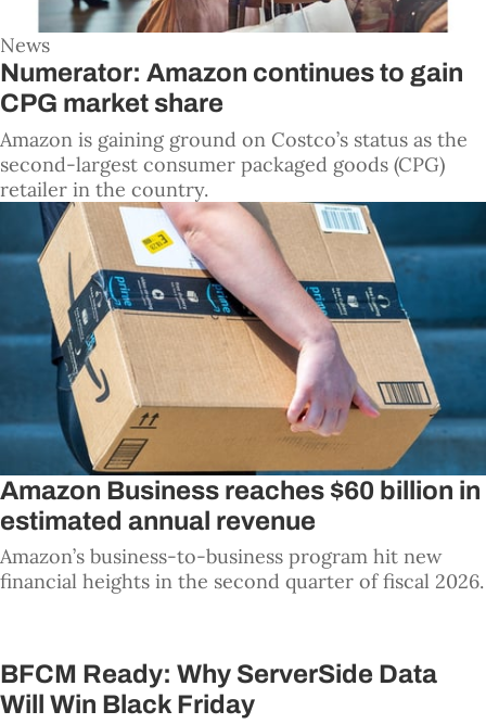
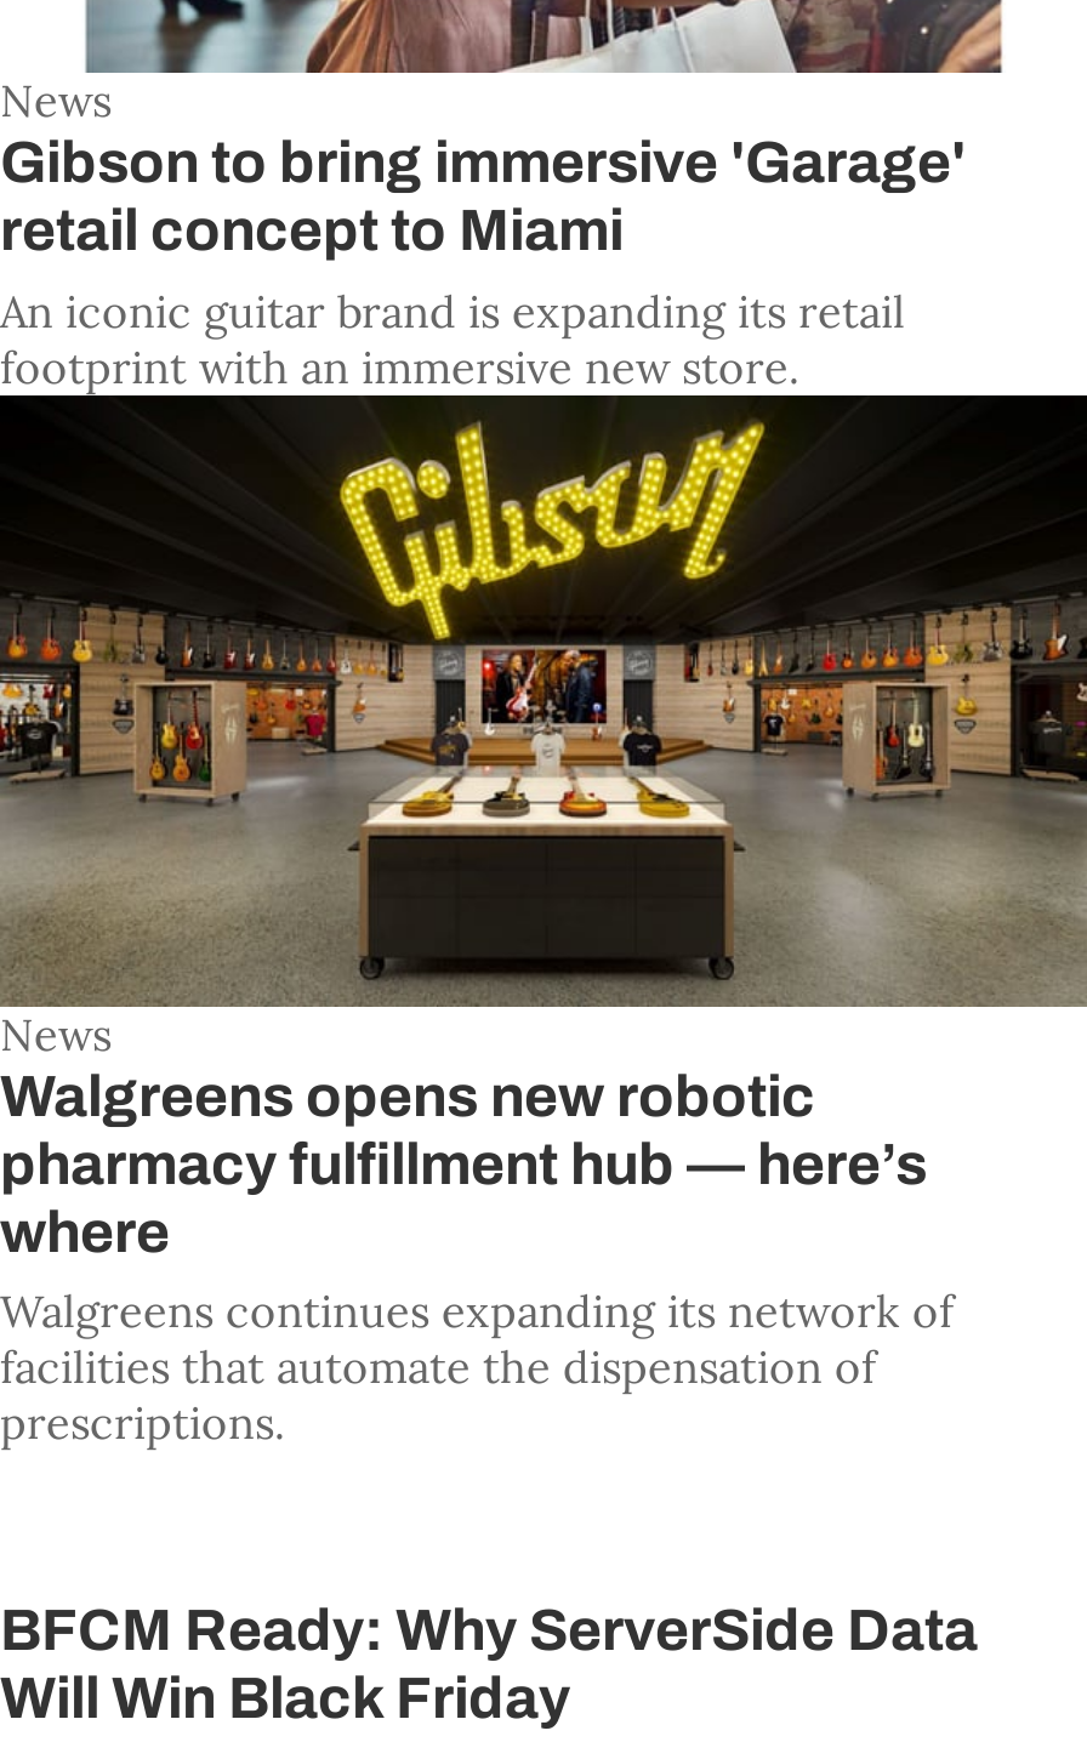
- [image]
- Numerator: Amazon continues to gain
- CPG market share
- Amazon is gaining ground on Costco’s status as the
- second-largest consumer packaged goods (CPG)
- retailer in the country.
+ [image]
+ Gibson to bring immersive 'Garage'
+ retail concept to Miami
+ An iconic guitar brand is expanding its retail
+ footprint with an immersive new store.

- Amazon Business reaches $60 billion in
- estimated annual revenue
- Amazon’s business-to-business program hit new
- financial heights in the second quarter of fiscal 2026.
+ News
+ Walgreens opens new robotic
+ pharmacy fulfillment hub — here’s
+ where
+ Walgreens continues expanding its network of
+ facilities that automate the dispensation of
+ prescriptions.
